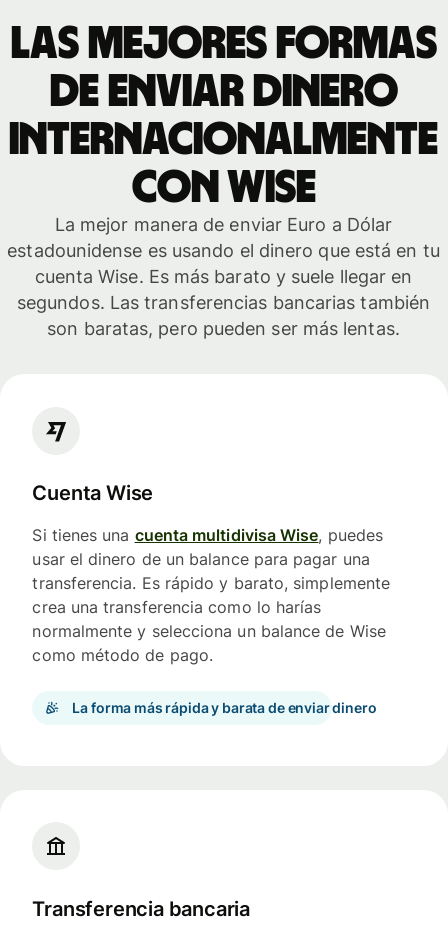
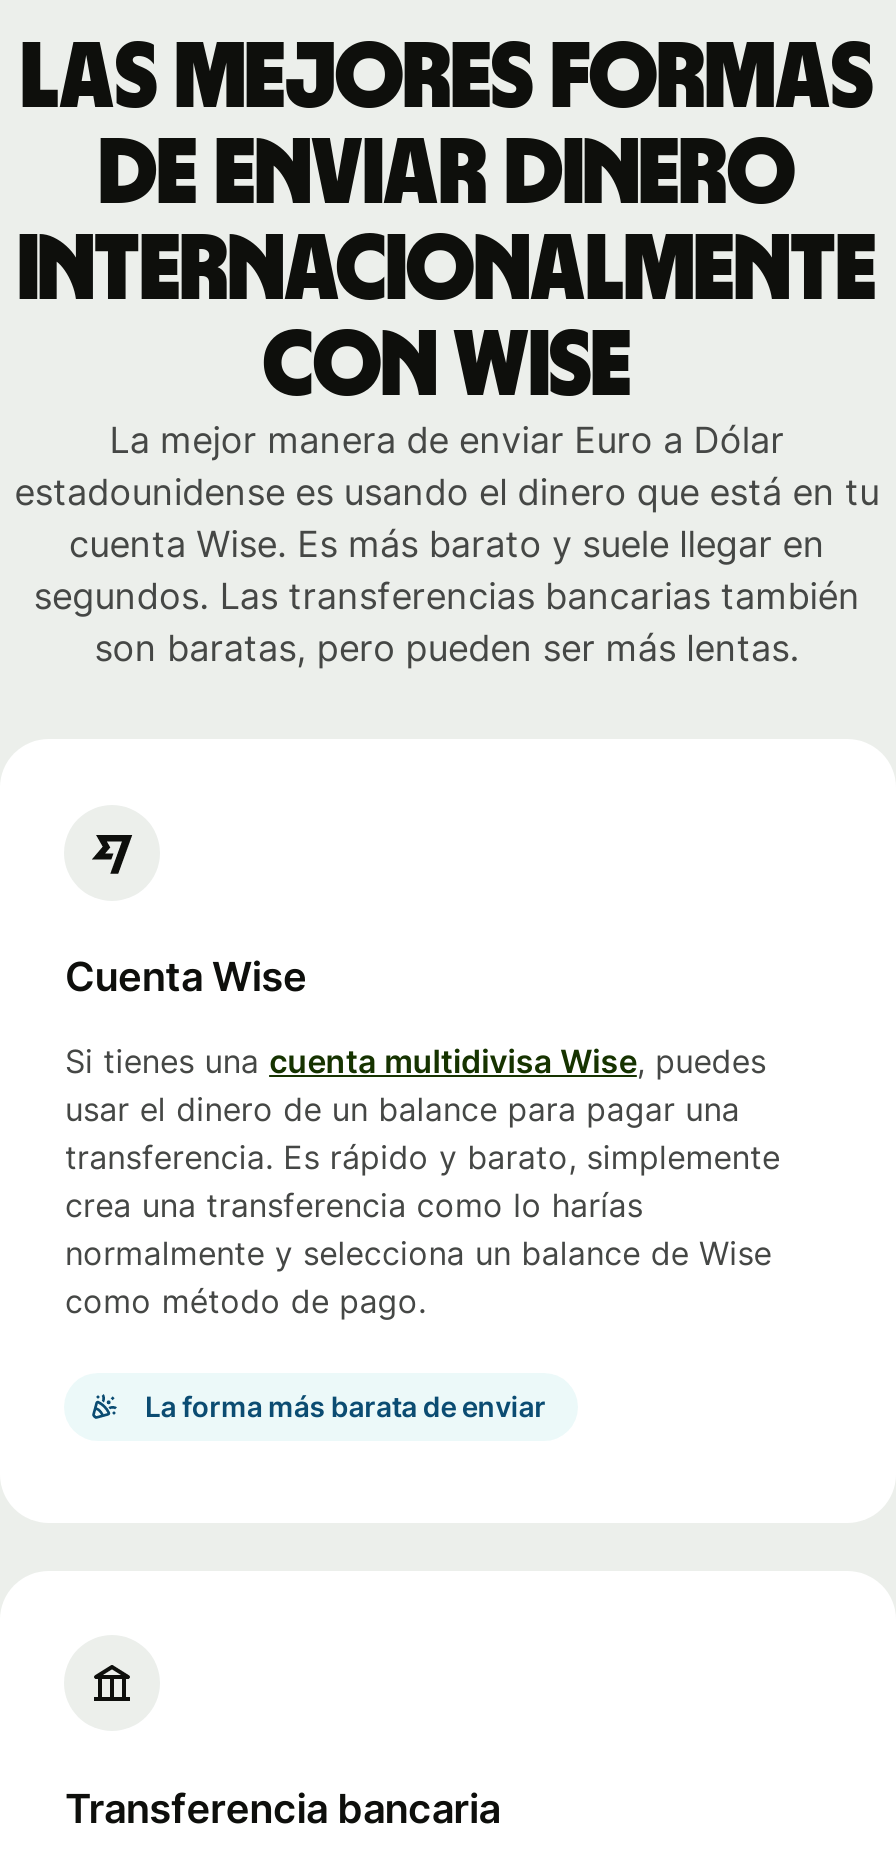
- La forma más rápida y barata de enviar dinero
+ La forma más barata de enviar
